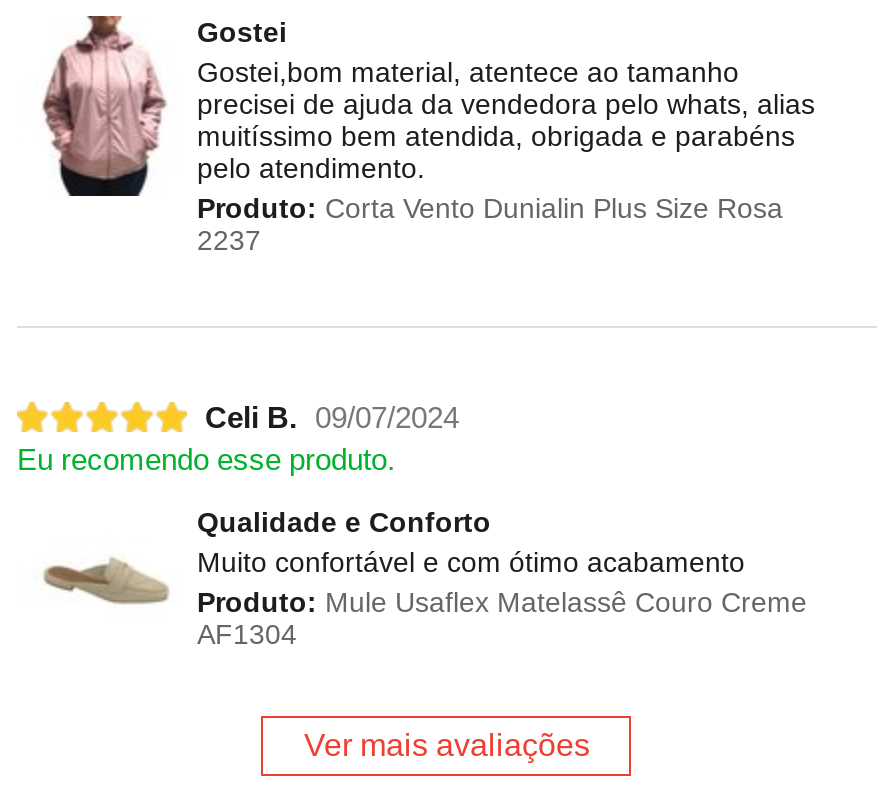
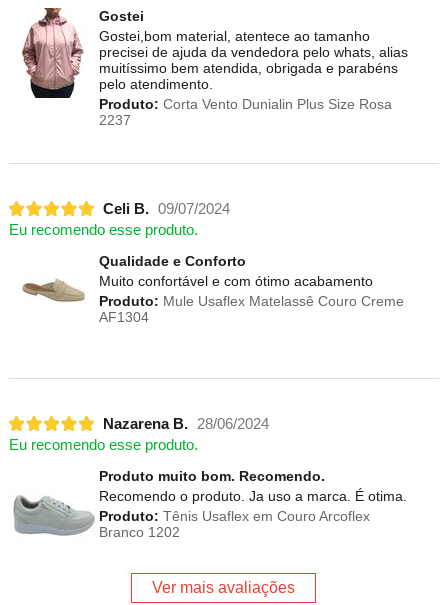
+ [image]
+ Nazarena B. 28/06/2024
+ Eu recomendo esse produto.
+ Produto muito bom. Recomendo.
+ Recomendo o produto. Ja uso a marca. É otima.
+ Produto: Tênis Usaflex em Couro Arcoflex
+ Branco 1202
